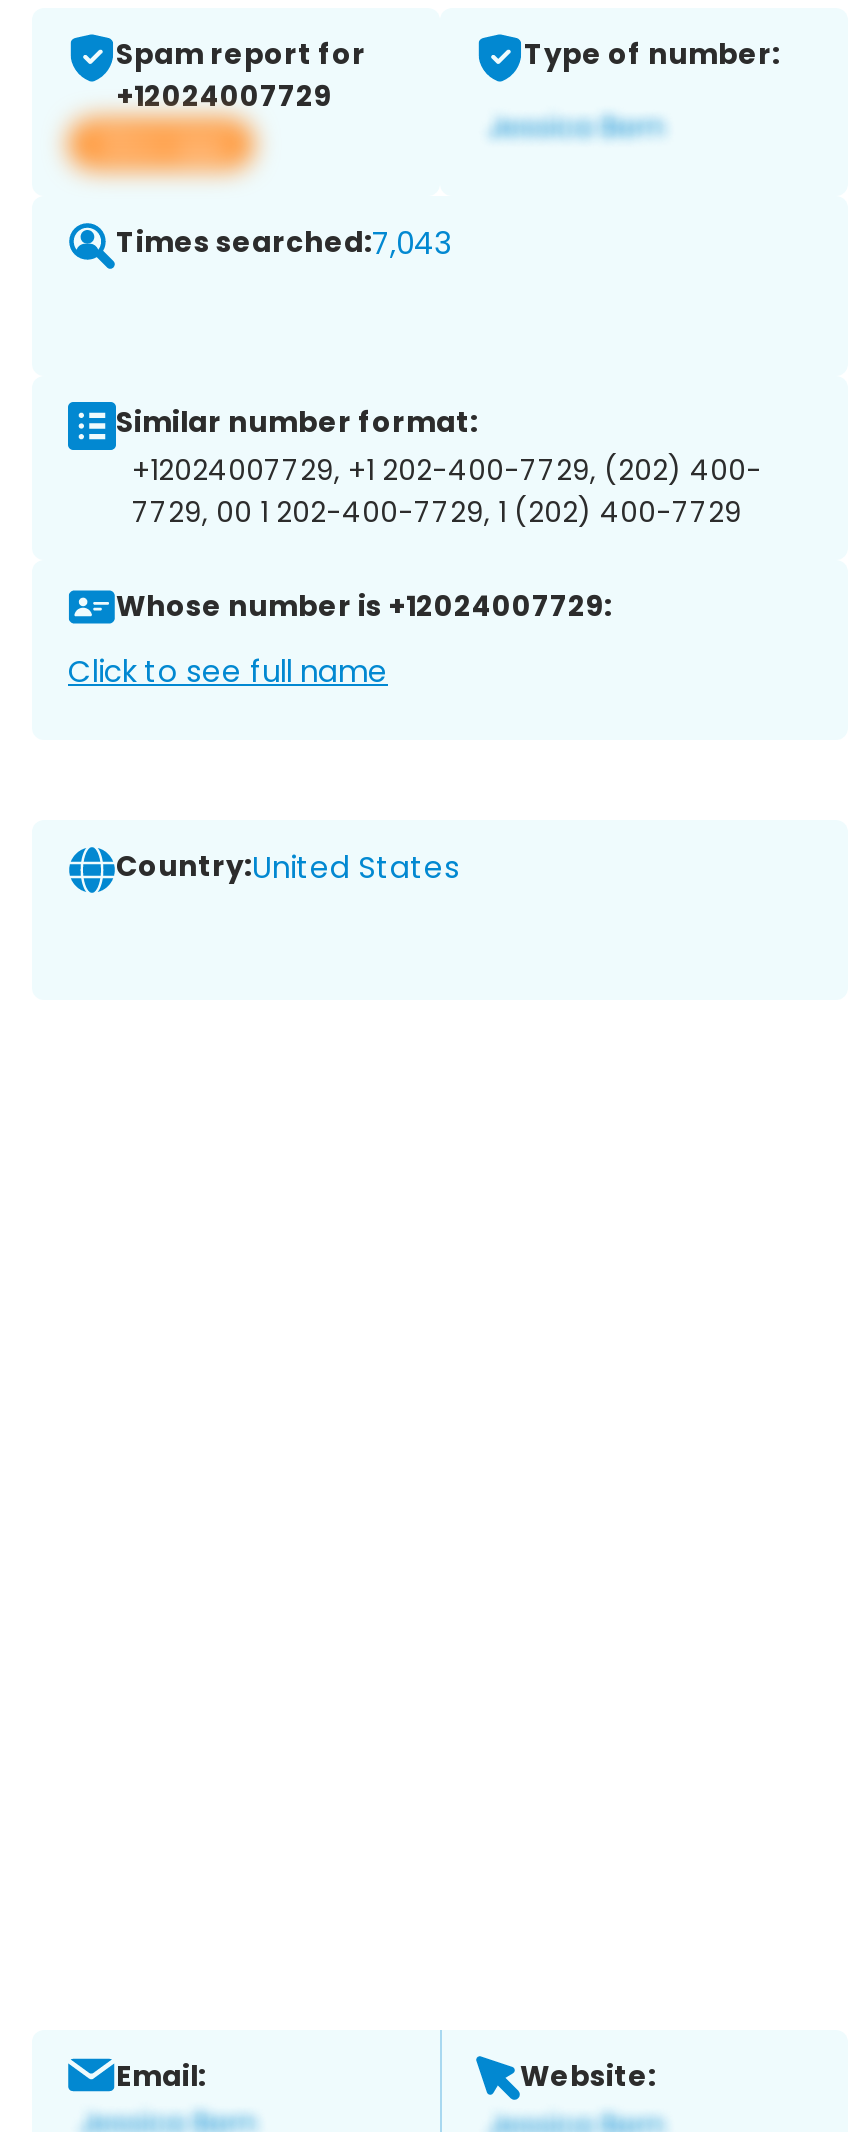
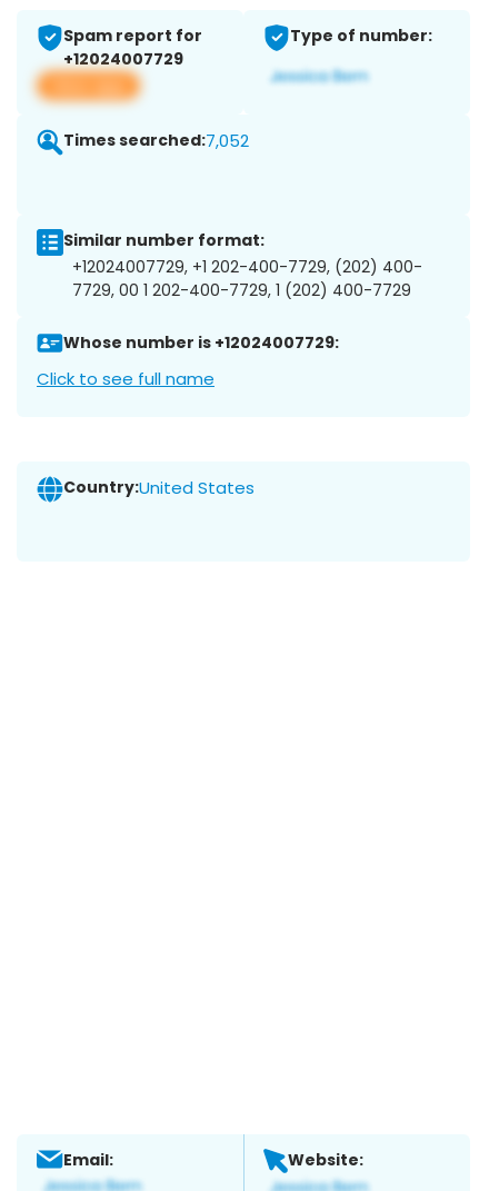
- Times searched:7,043
+ Times searched:7,052
